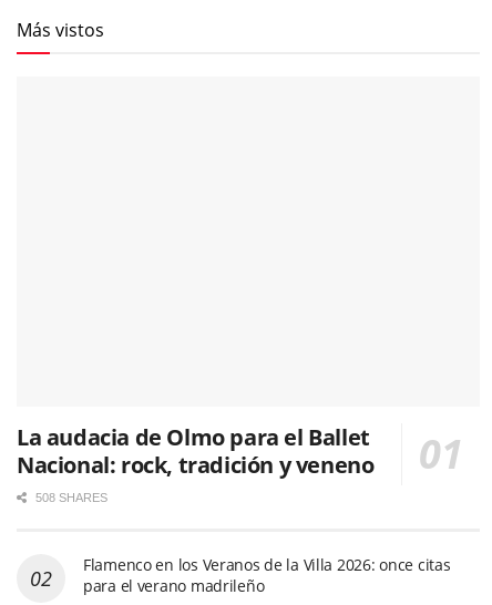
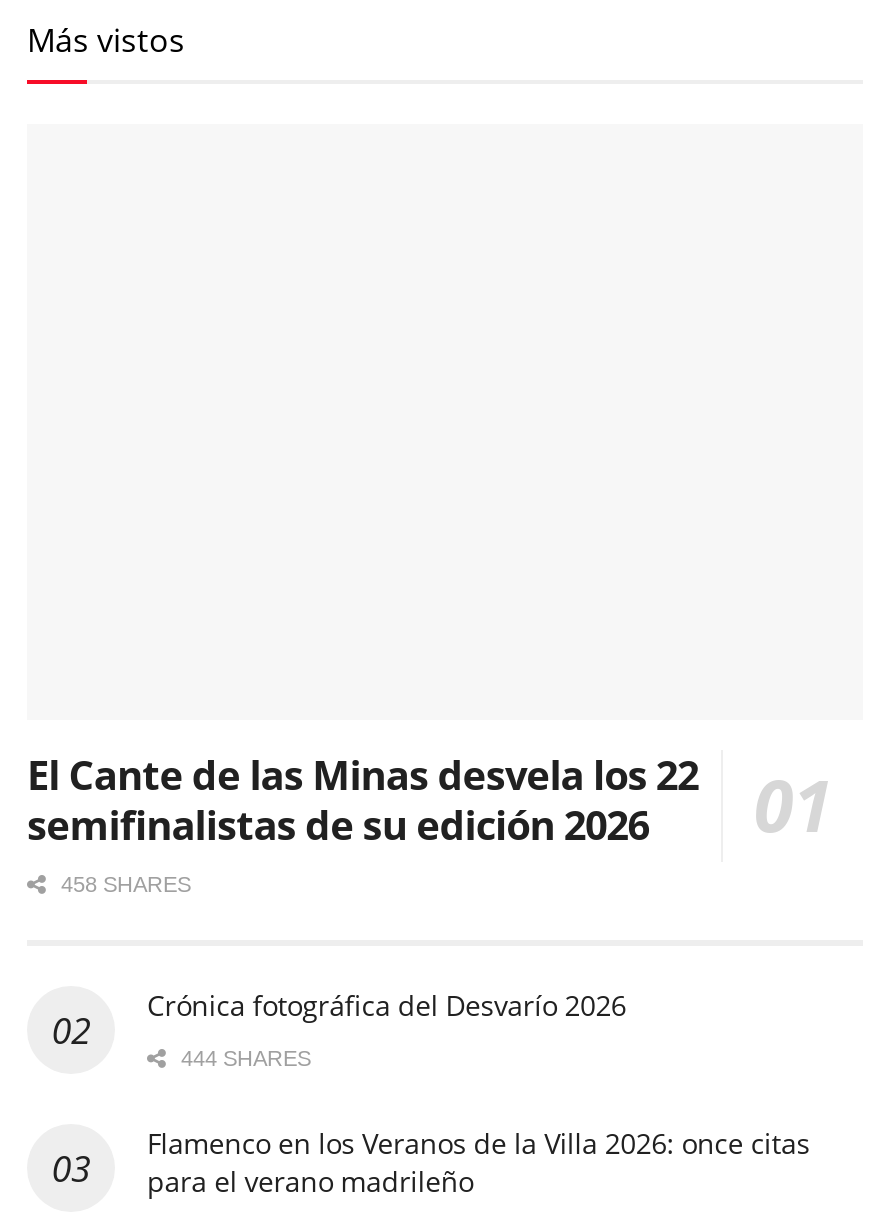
- La audacia de Olmo para el Ballet
- Nacional: rock, tradición y veneno
- 508 SHARES
+ El Cante de las Minas desvela los 22
+ semifinalistas de su edición 2026
+ 458 SHARES
+ Crónica fotográfica del Desvarío 2026
+ 444 SHARES
